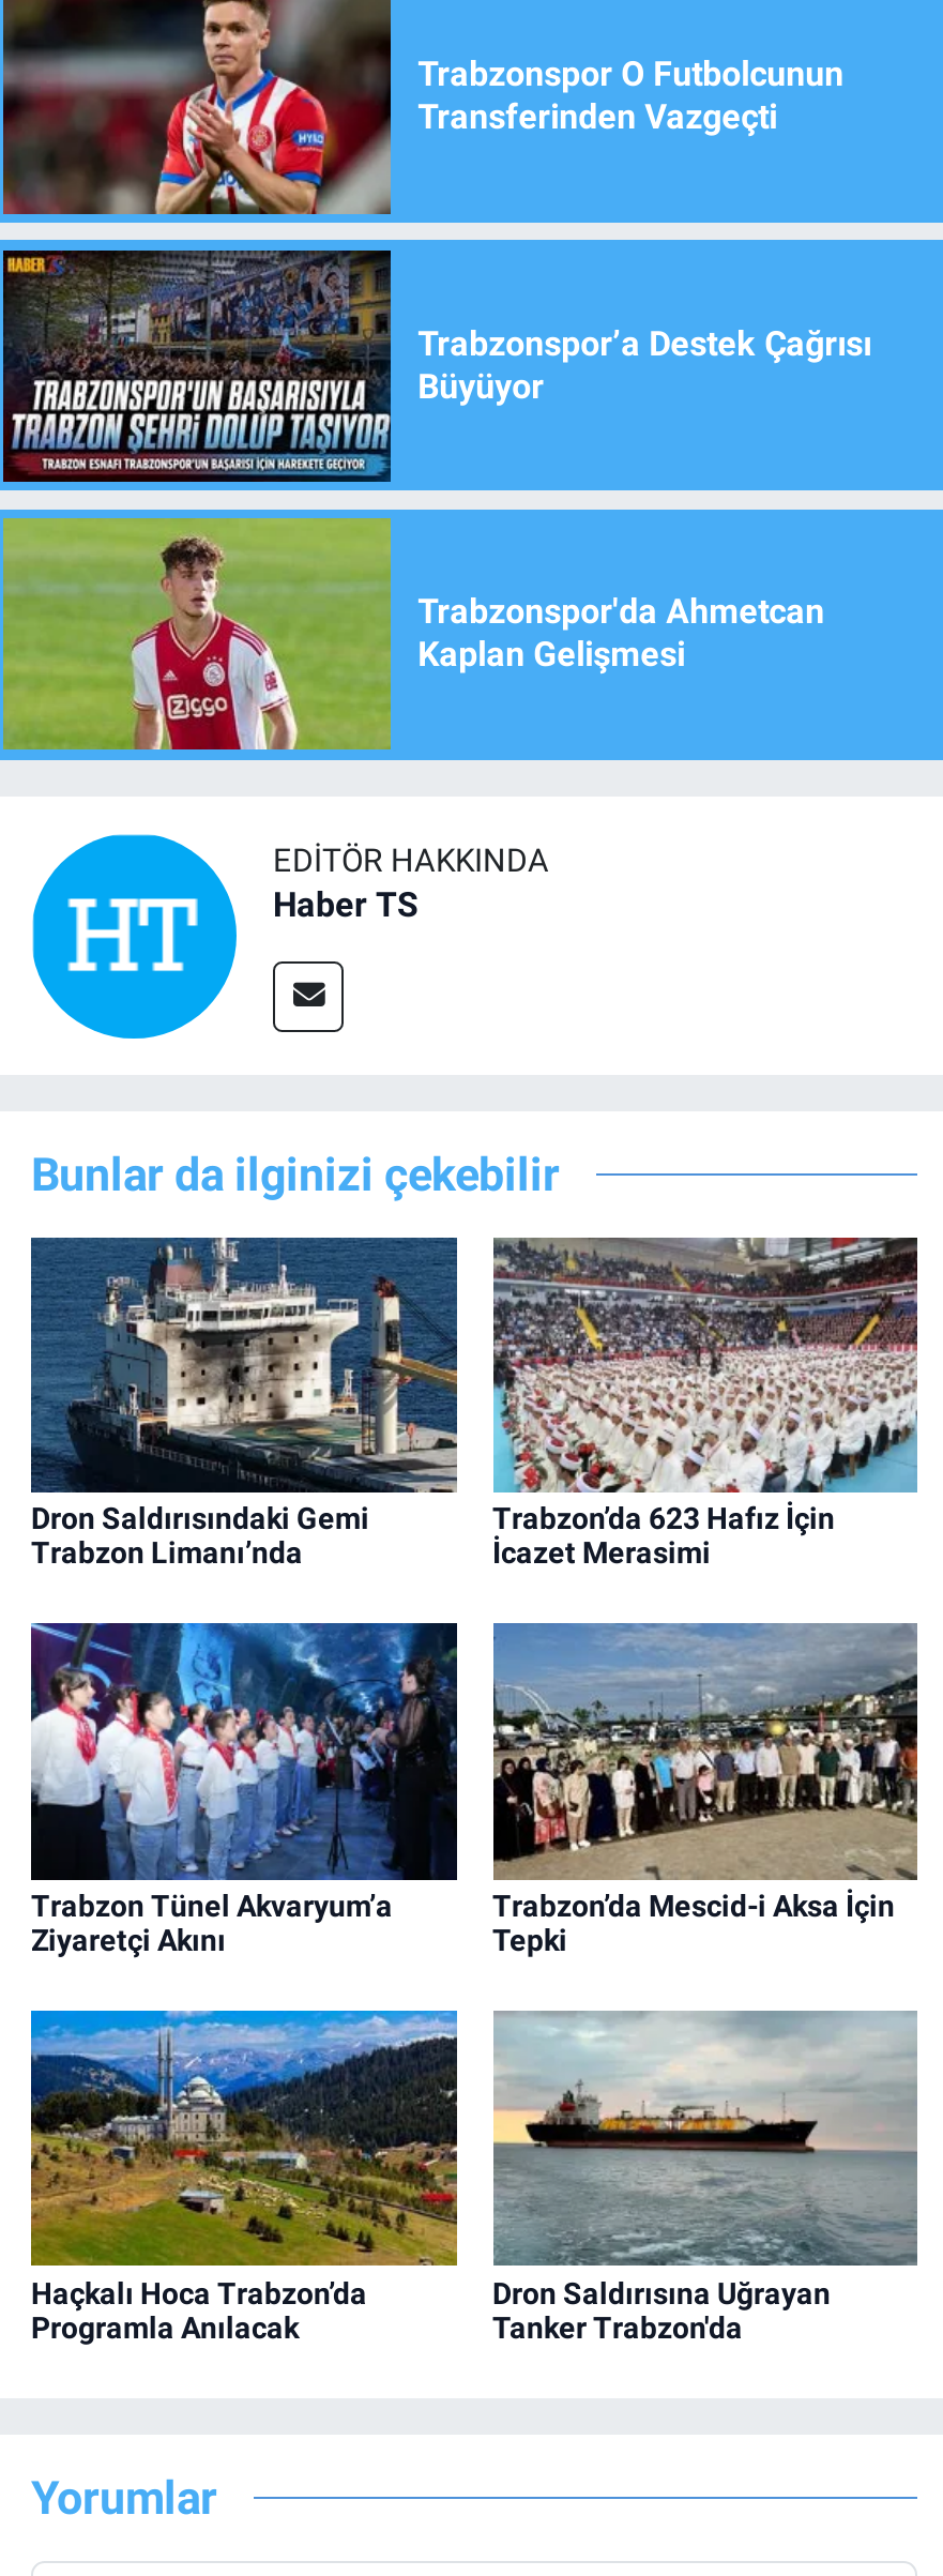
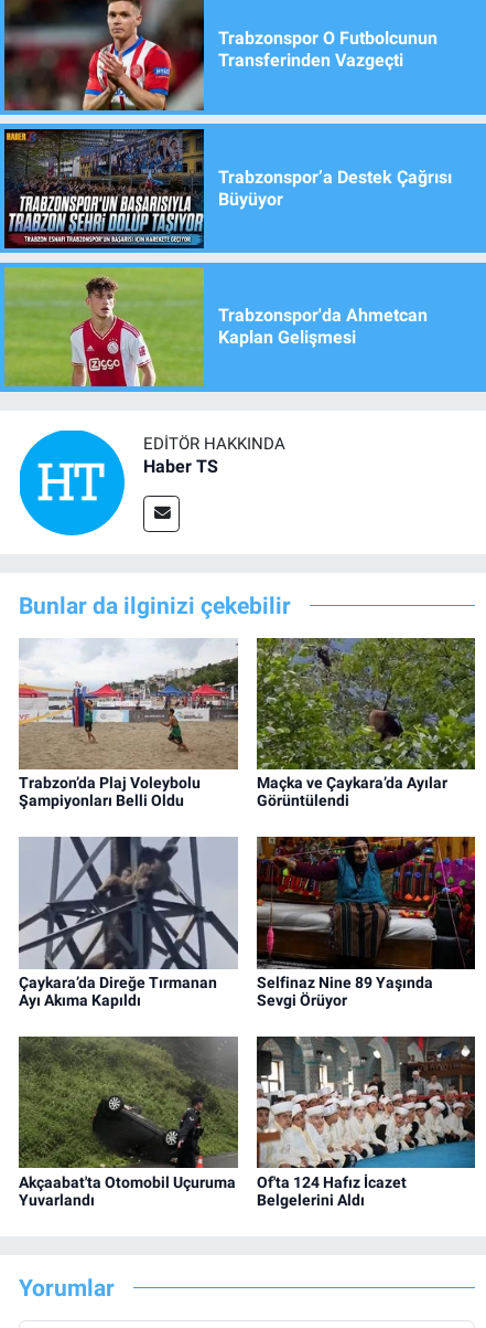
- [image]
- Dron Saldırısındaki Gemi
- Trabzon Limanı’nda
+ [image]
+ Trabzon’da Plaj Voleybolu
+ Şampiyonları Belli Oldu

- [image]
- Trabzon’da 623 Hafız İçin
- İcazet Merasimi
+ [image]
+ Maçka ve Çaykara’da Ayılar
+ Görüntülendi

- [image]
- Trabzon Tünel Akvaryum’a
- Ziyaretçi Akını
+ [image]
+ Çaykara’da Direğe Tırmanan
+ Ayı Akıma Kapıldı

- [image]
- Trabzon’da Mescid-i Aksa İçin
- Tepki
+ [image]
+ Selfinaz Nine 89 Yaşında
+ Sevgi Örüyor

- [image]
- Haçkalı Hoca Trabzon’da
- Programla Anılacak
+ [image]
+ Akçaabat'ta Otomobil Uçuruma
+ Yuvarlandı

- [image]
- Dron Saldırısına Uğrayan
- Tanker Trabzon'da
+ [image]
+ Of'ta 124 Hafız İcazet
+ Belgelerini Aldı
